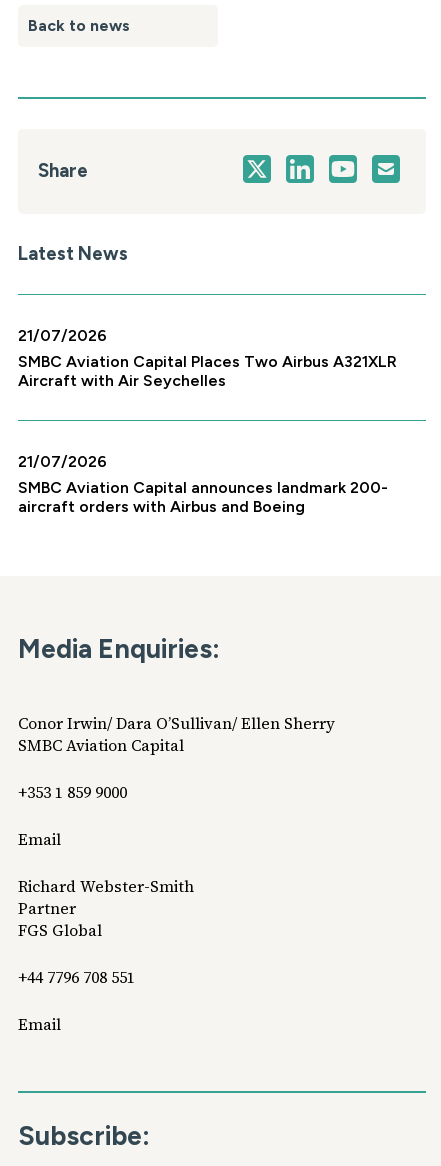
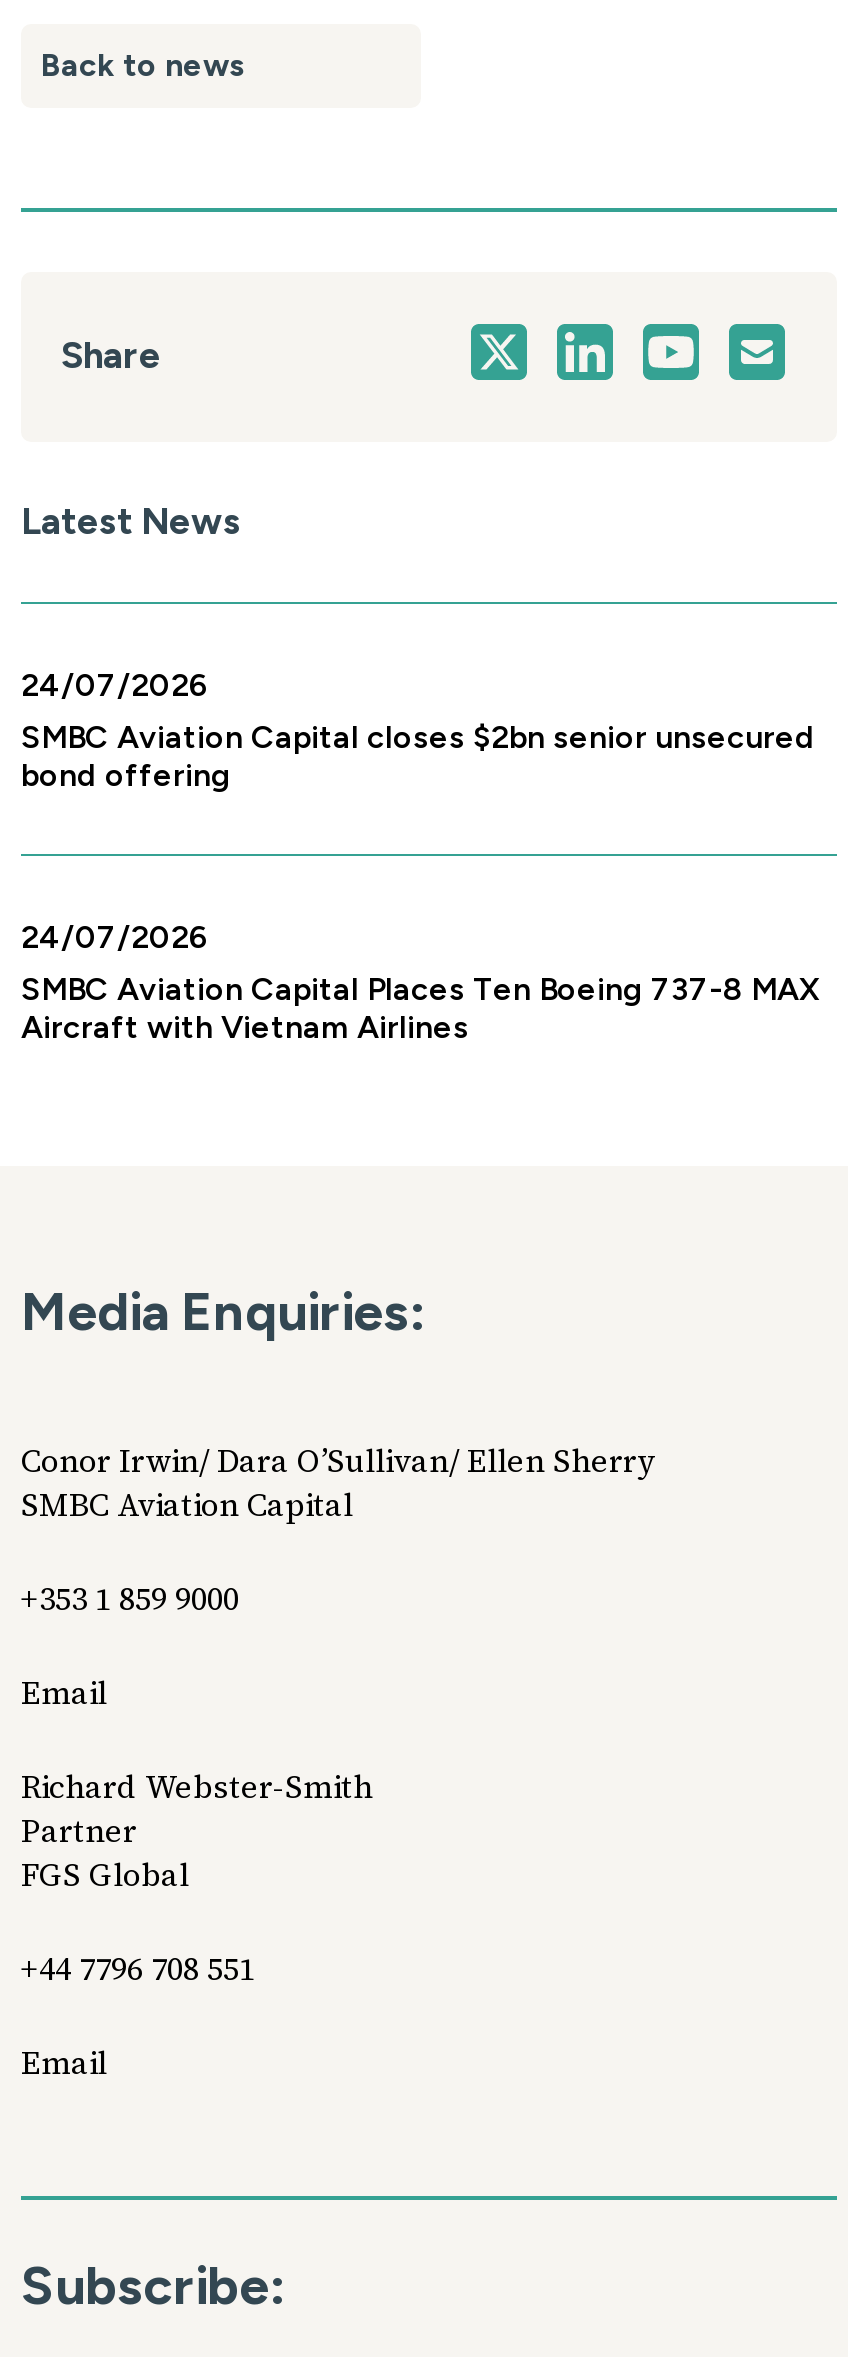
- 21/07/2026
- SMBC Aviation Capital Places Two Airbus A321XLR
- Aircraft with Air Seychelles
+ 24/07/2026
+ SMBC Aviation Capital closes $2bn senior unsecured
+ bond offering

- 21/07/2026
- SMBC Aviation Capital announces landmark 200-
- aircraft orders with Airbus and Boeing
+ 24/07/2026
+ SMBC Aviation Capital Places Ten Boeing 737-8 MAX
+ Aircraft with Vietnam Airlines
